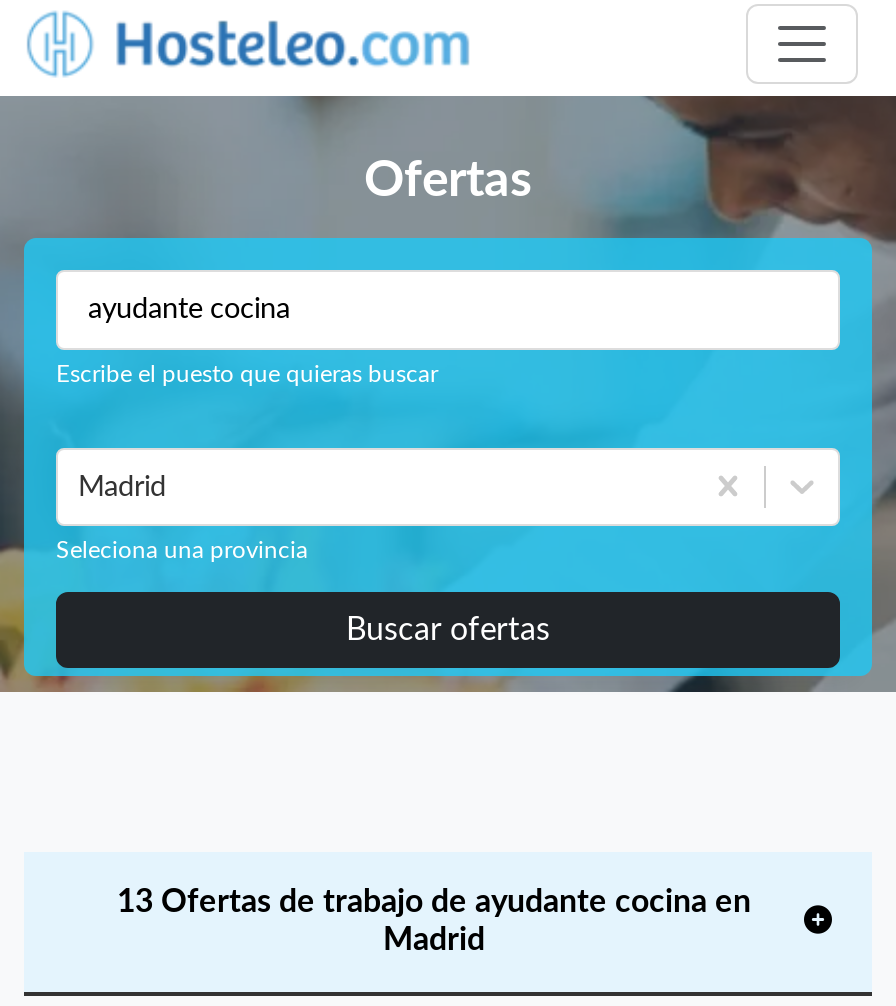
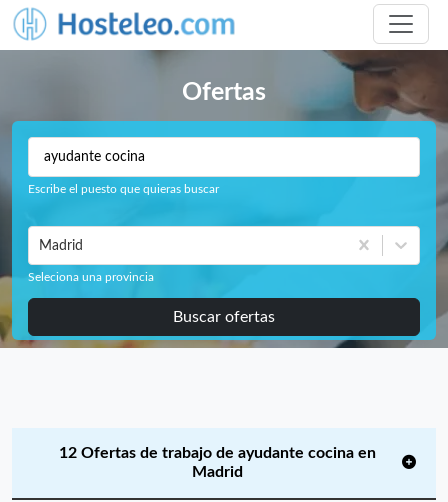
- 13 Ofertas de trabajo de ayudante cocina en
+ 12 Ofertas de trabajo de ayudante cocina en
